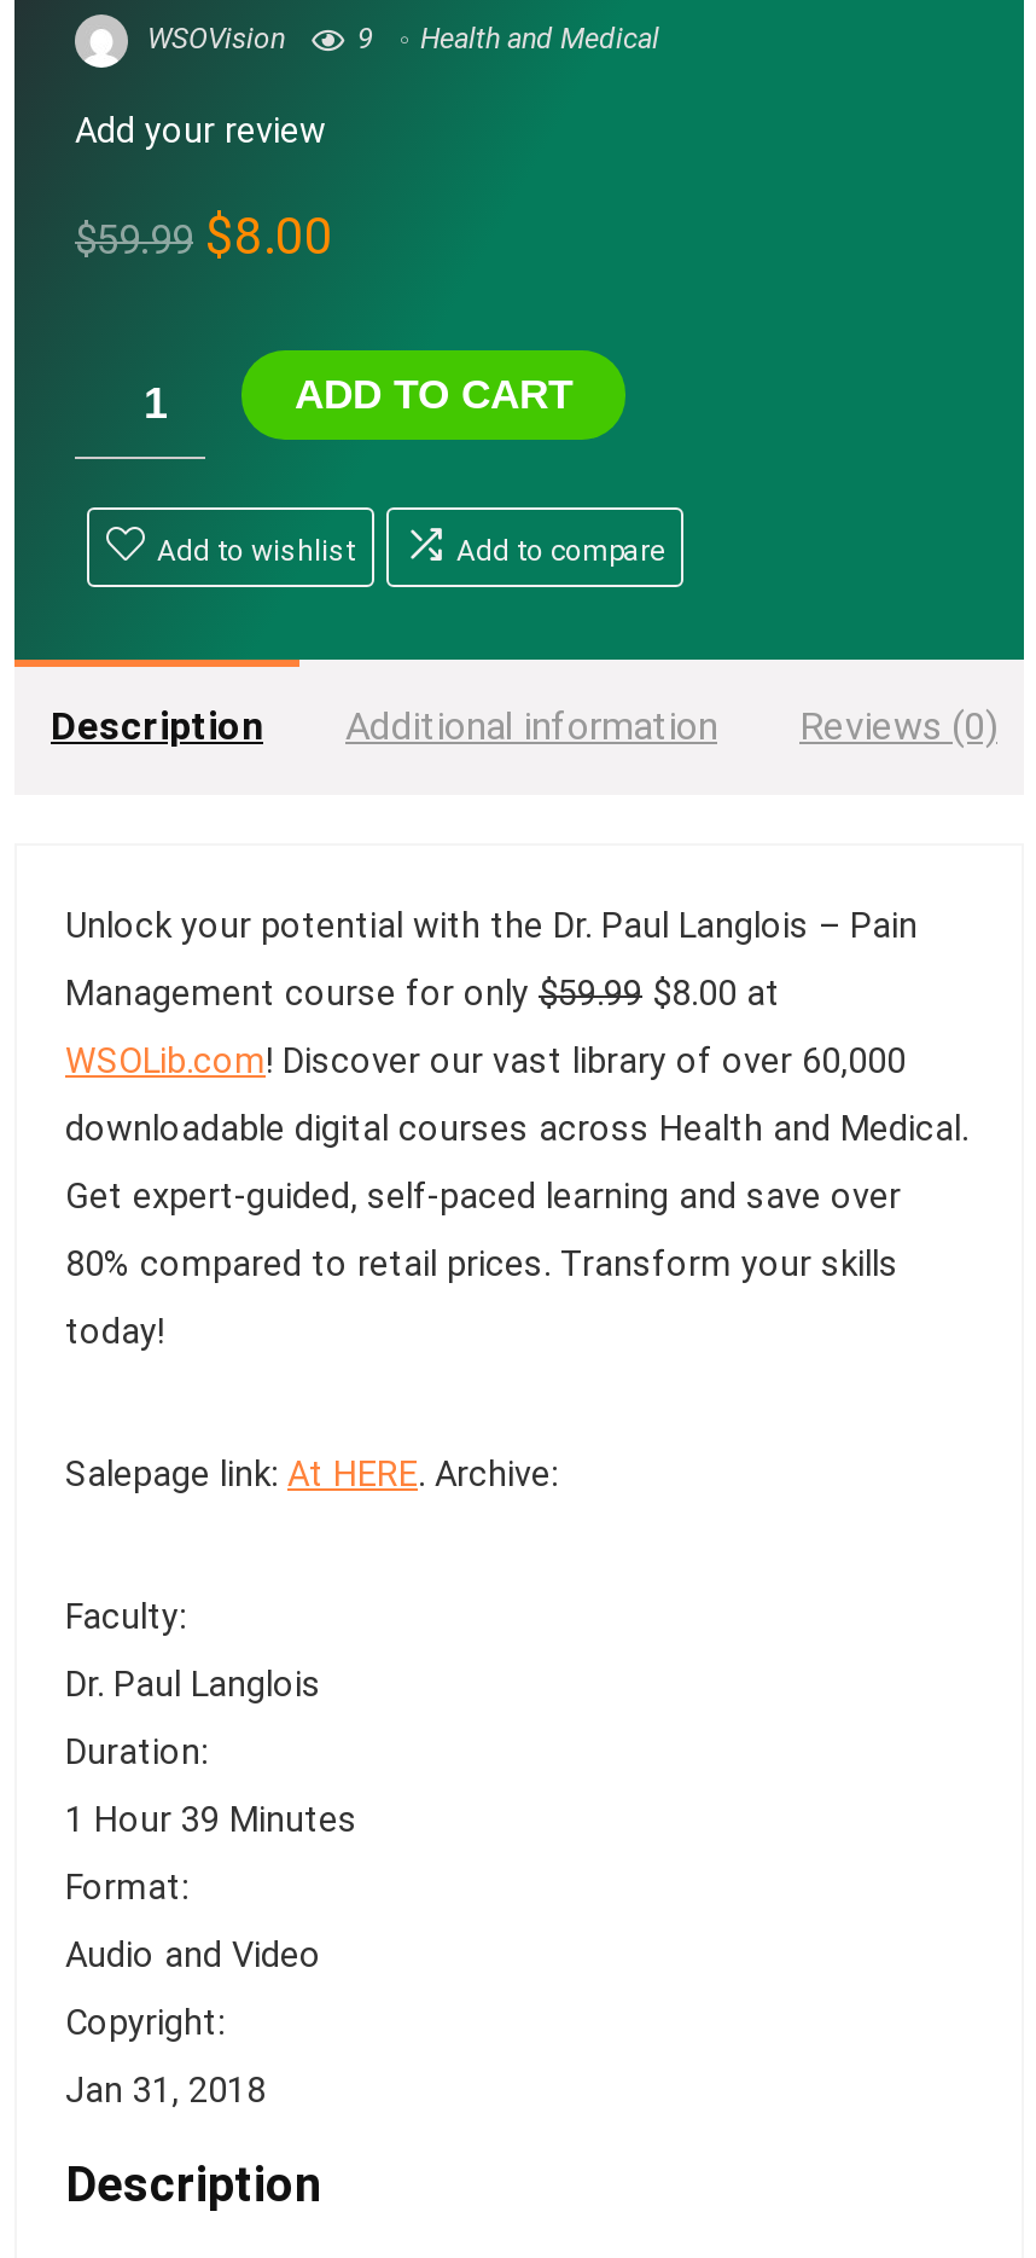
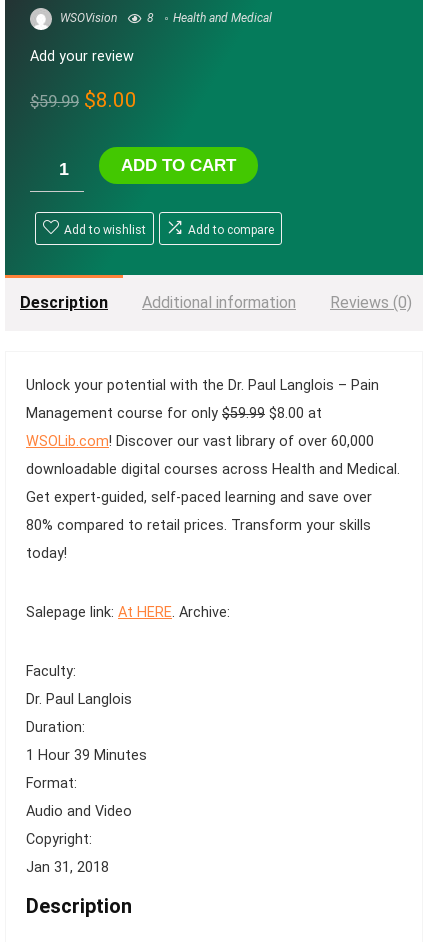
- 9 Health and Medical
+ 8 Health and Medical
